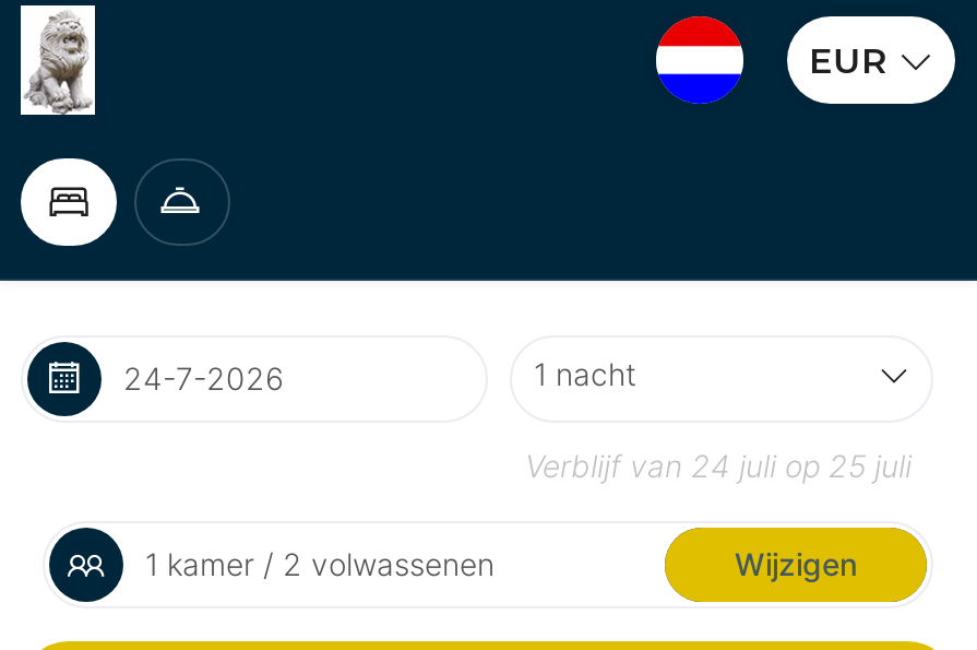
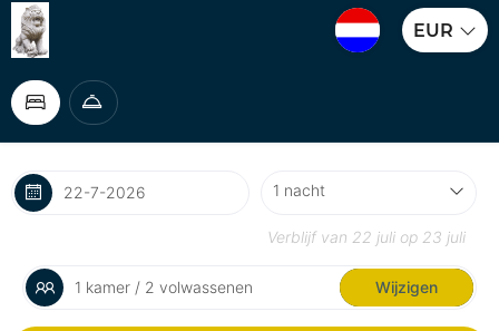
- Verblijf van 24 juli op 25 juli
+ Verblijf van 22 juli op 23 juli
